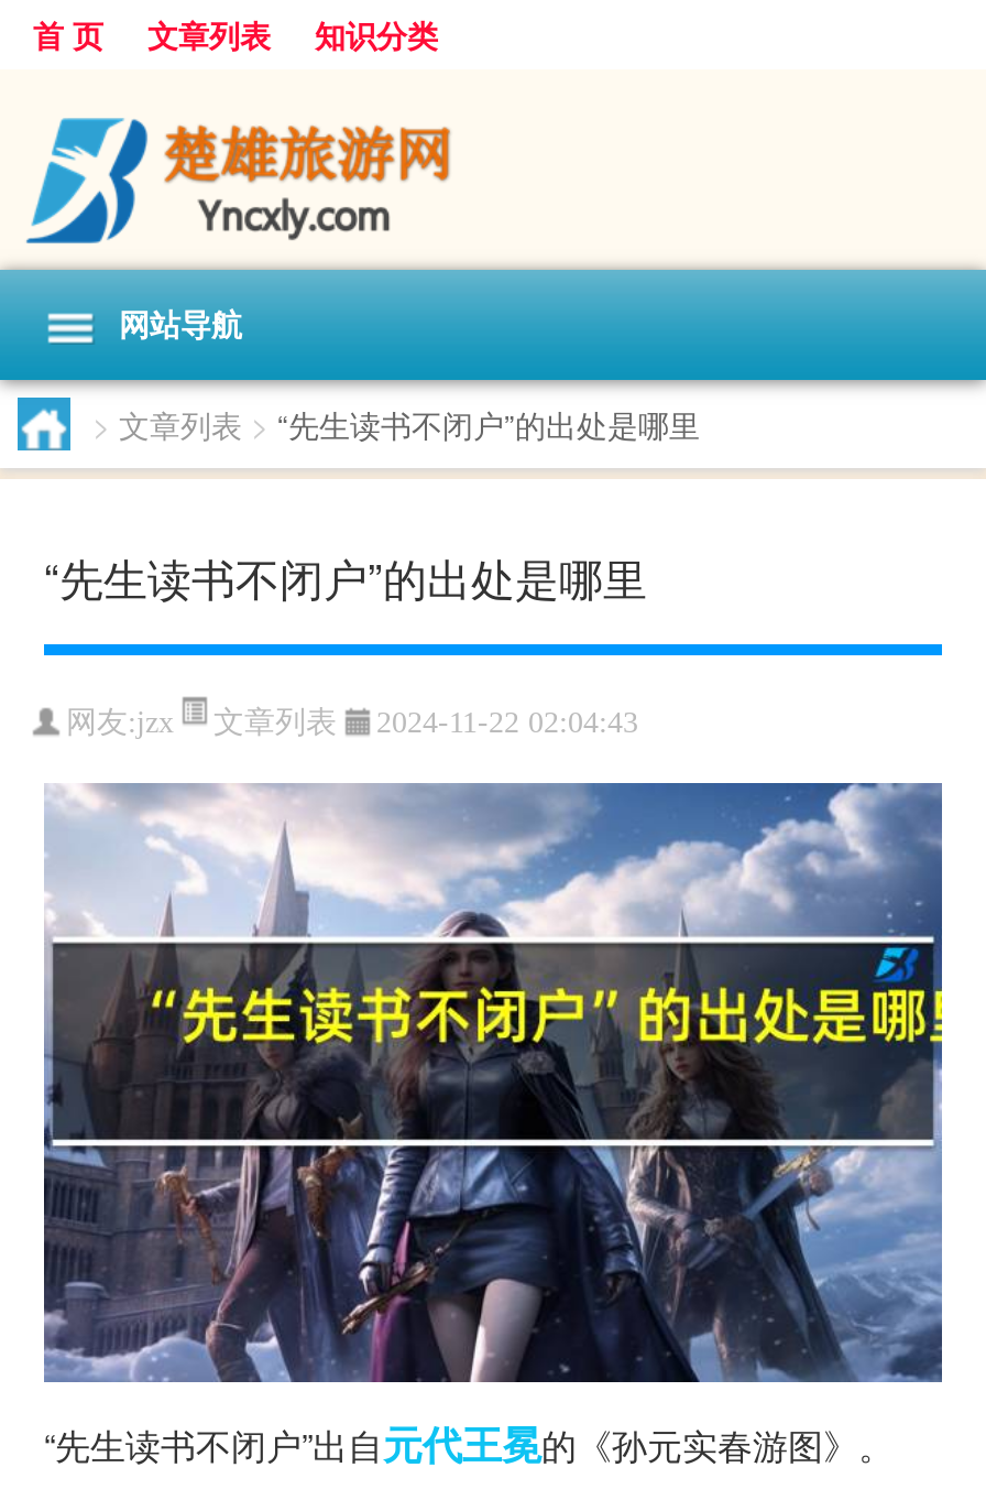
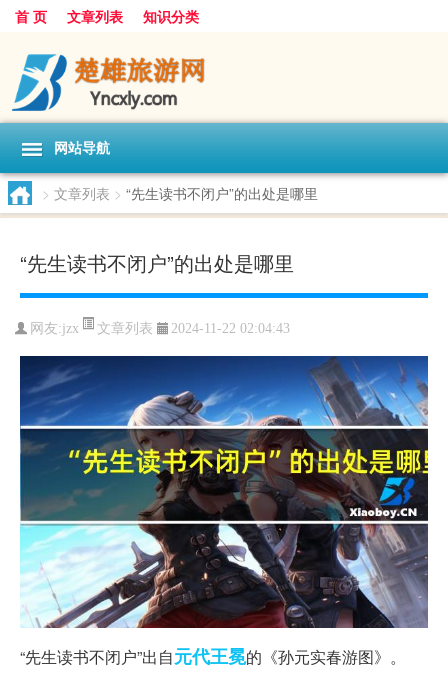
- [image]
+ [image]
